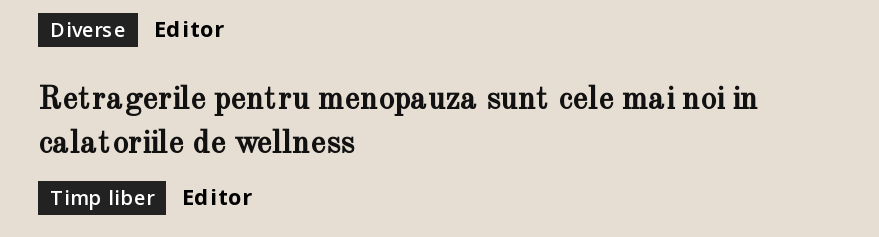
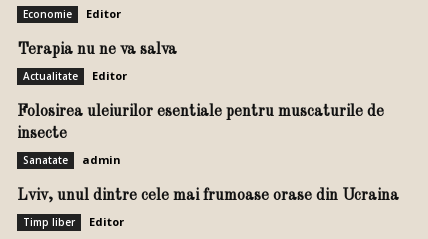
- Diverse
+ Economie

- Retragerile pentru menopauza sunt cele mai noi in
- calatoriile de wellness
+ Terapia nu ne va salva
+ Actualitate
+ Editor
+ Folosirea uleiurilor esentiale pentru muscaturile de
+ insecte
+ Sanatate
+ admin
+ Lviv, unul dintre cele mai frumoase orase din Ucraina
